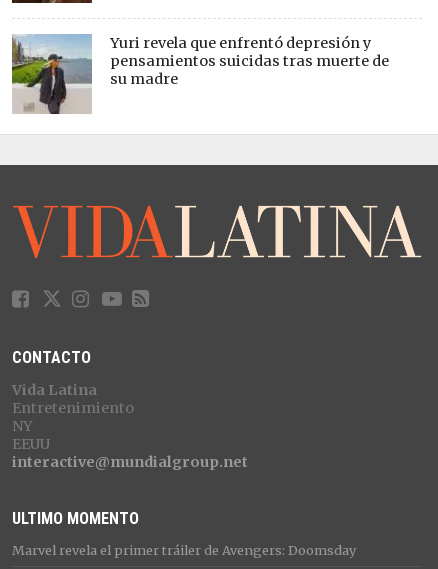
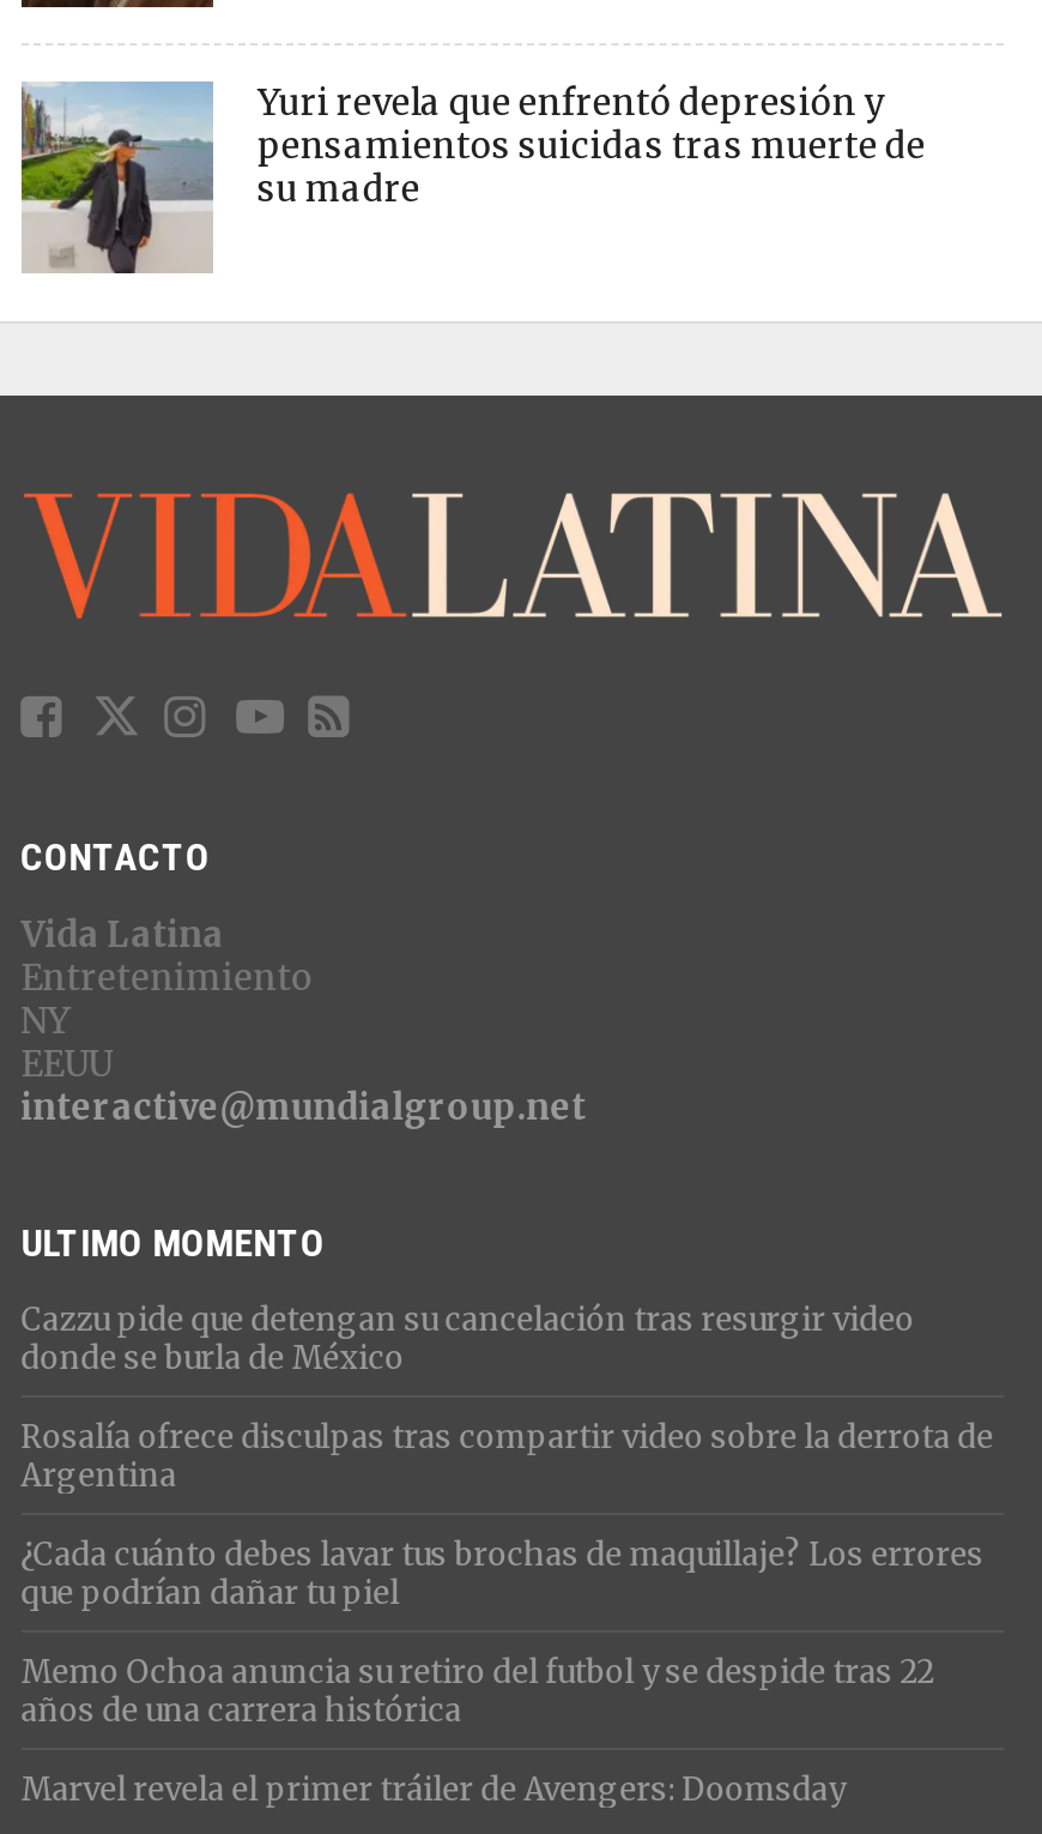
+ Cazzu pide que detengan su cancelación tras resurgir video
+ donde se burla de México
+ Rosalía ofrece disculpas tras compartir video sobre la derrota de
+ Argentina
+ ¿Cada cuánto debes lavar tus brochas de maquillaje? Los errores
+ que podrían dañar tu piel
+ Memo Ochoa anuncia su retiro del futbol y se despide tras 22
+ años de una carrera histórica
